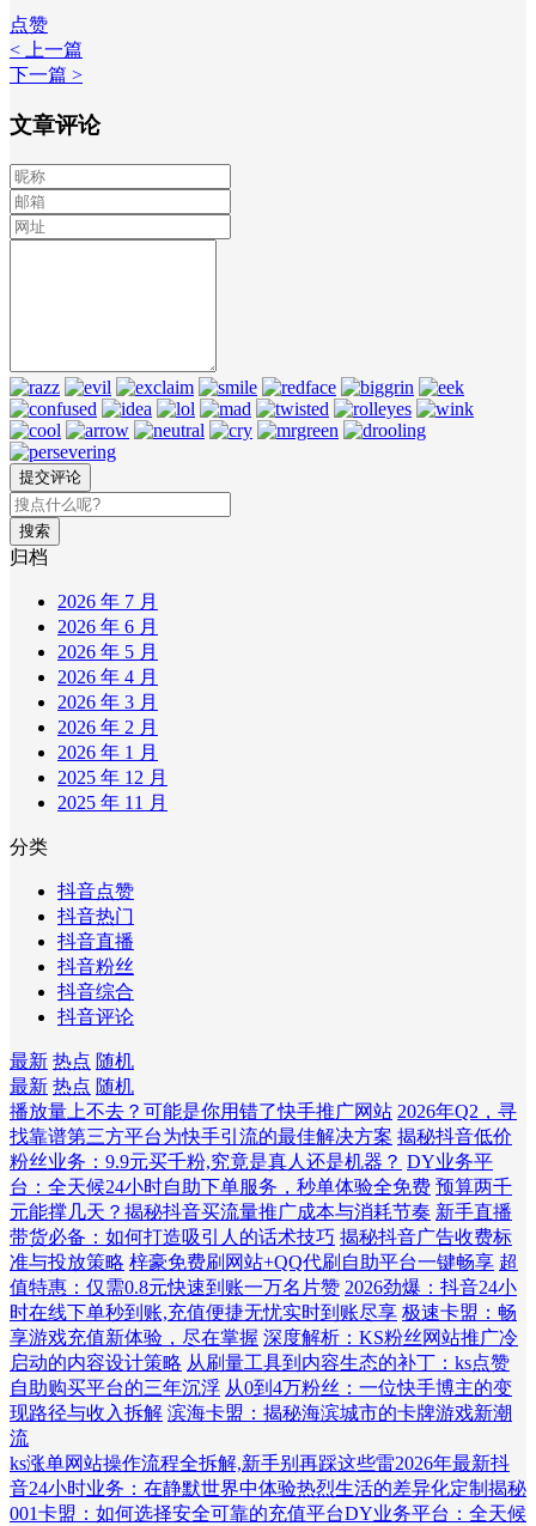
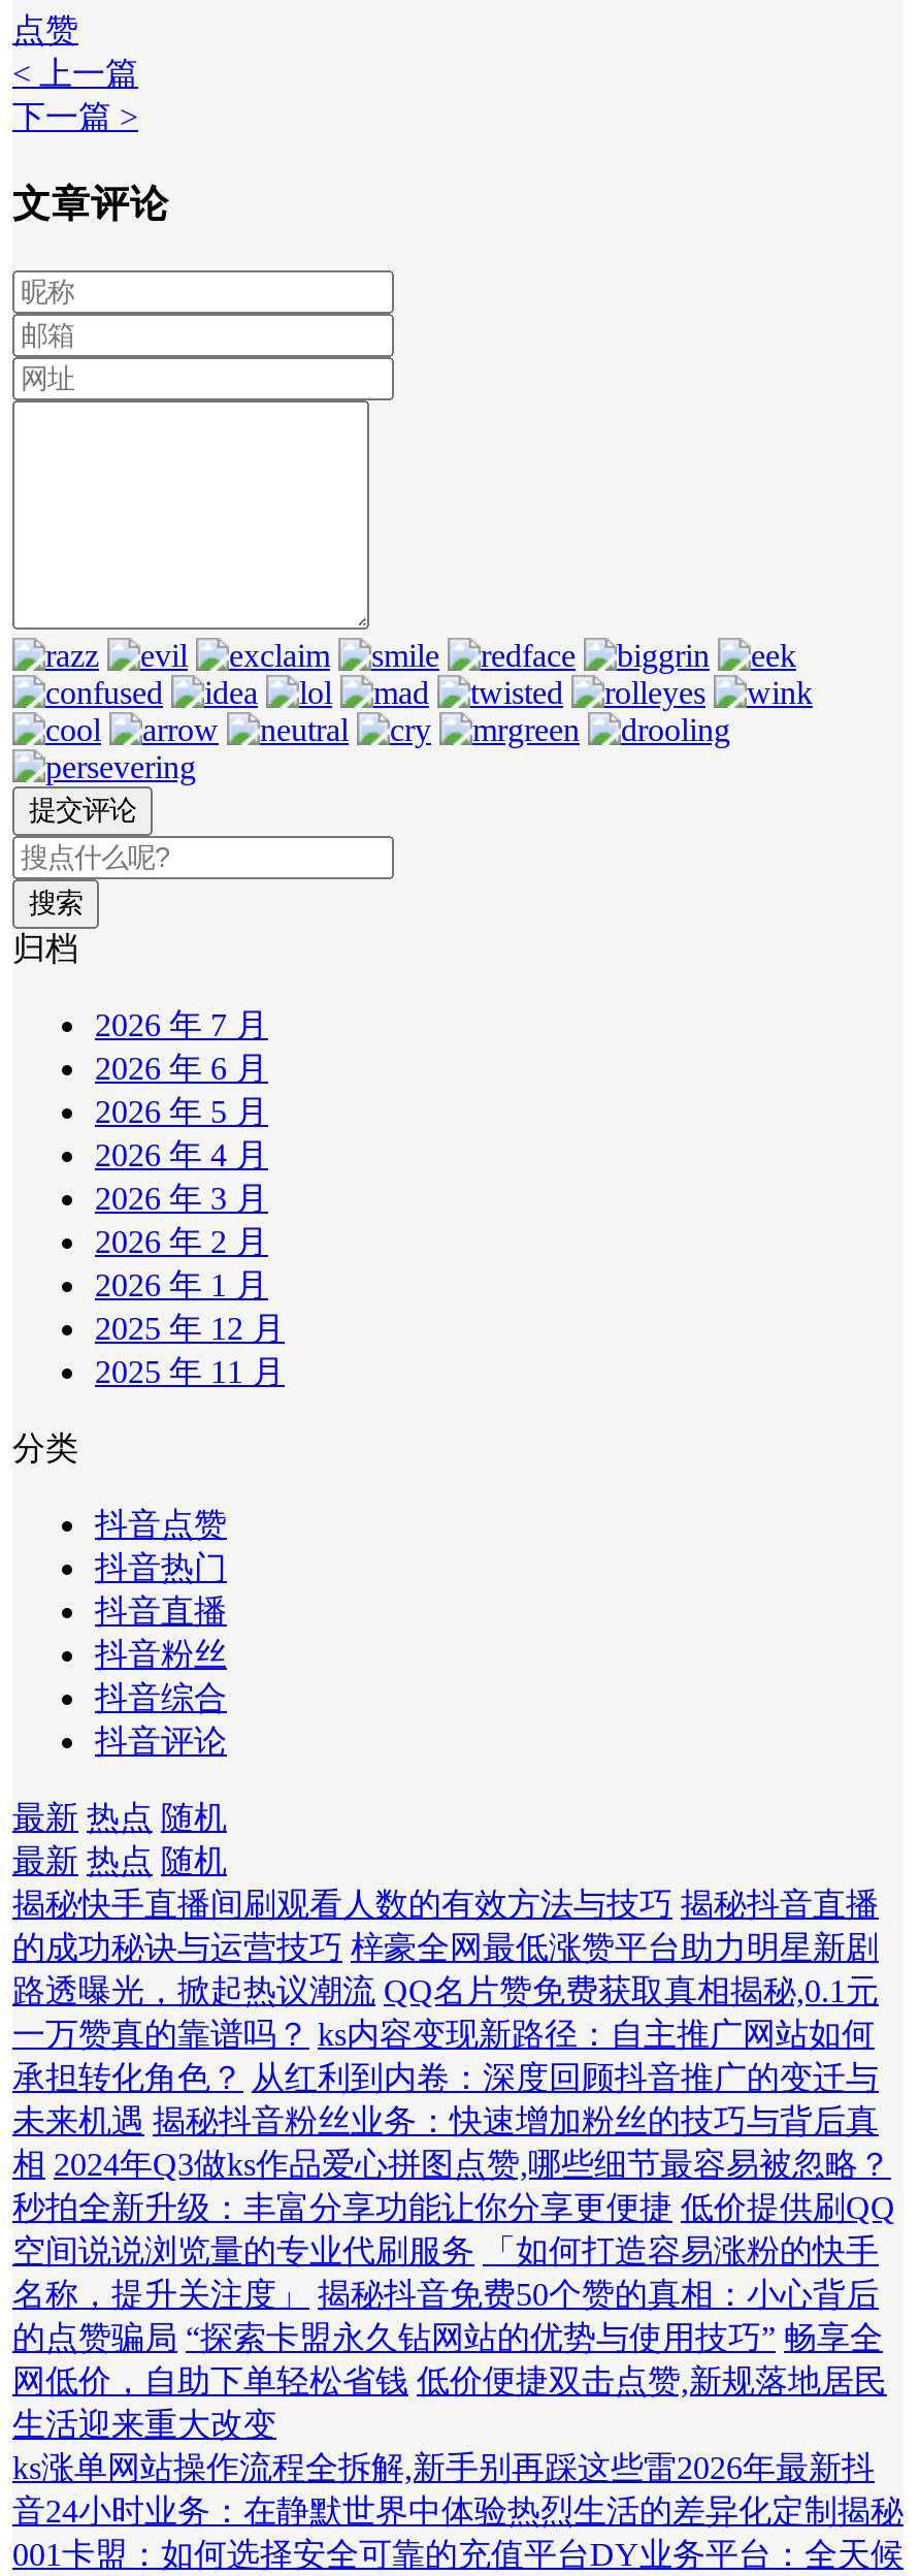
- 播放量上不去？可能是你用错了快手推广网站 2026年Q2，寻
- 找靠谱第三方平台为快手引流的最佳解决方案 揭秘抖音低价
- 粉丝业务：9.9元买千粉,究竟是真人还是机器？ DY业务平
- 台：全天候24小时自助下单服务，秒单体验全免费 预算两千
- 元能撑几天？揭秘抖音买流量推广成本与消耗节奏 新手直播
- 带货必备：如何打造吸引人的话术技巧 揭秘抖音广告收费标
- 准与投放策略 梓豪免费刷网站+QQ代刷自助平台一键畅享 超
- 值特惠：仅需0.8元快速到账一万名片赞 2026劲爆：抖音24小
- 时在线下单秒到账,充值便捷无忧实时到账尽享 极速卡盟：畅
- 享游戏充值新体验，尽在掌握 深度解析：KS粉丝网站推广冷
- 启动的内容设计策略 从刷量工具到内容生态的补丁：ks点赞
- 自助购买平台的三年沉浮 从0到4万粉丝：一位快手博主的变
- 现路径与收入拆解 滨海卡盟：揭秘海滨城市的卡牌游戏新潮
- 流
+ 揭秘快手直播间刷观看人数的有效方法与技巧 揭秘抖音直播
+ 的成功秘诀与运营技巧 梓豪全网最低涨赞平台助力明星新剧
+ 路透曝光，掀起热议潮流 QQ名片赞免费获取真相揭秘,0.1元
+ 一万赞真的靠谱吗？ ks内容变现新路径：自主推广网站如何
+ 承担转化角色？ 从红利到内卷：深度回顾抖音推广的变迁与
+ 未来机遇 揭秘抖音粉丝业务：快速增加粉丝的技巧与背后真
+ 相 2024年Q3做ks作品爱心拼图点赞,哪些细节最容易被忽略？
+ 秒拍全新升级：丰富分享功能让你分享更便捷 低价提供刷QQ
+ 空间说说浏览量的专业代刷服务 「如何打造容易涨粉的快手
+ 名称，提升关注度」 揭秘抖音免费50个赞的真相：小心背后
+ 的点赞骗局 “探索卡盟永久钻网站的优势与使用技巧” 畅享全
+ 网低价，自助下单轻松省钱 低价便捷双击点赞,新规落地居民
+ 生活迎来重大改变
